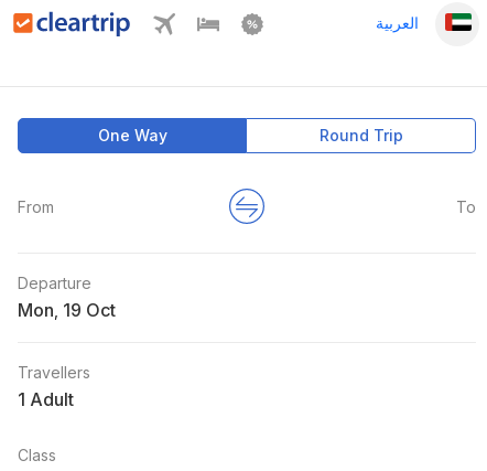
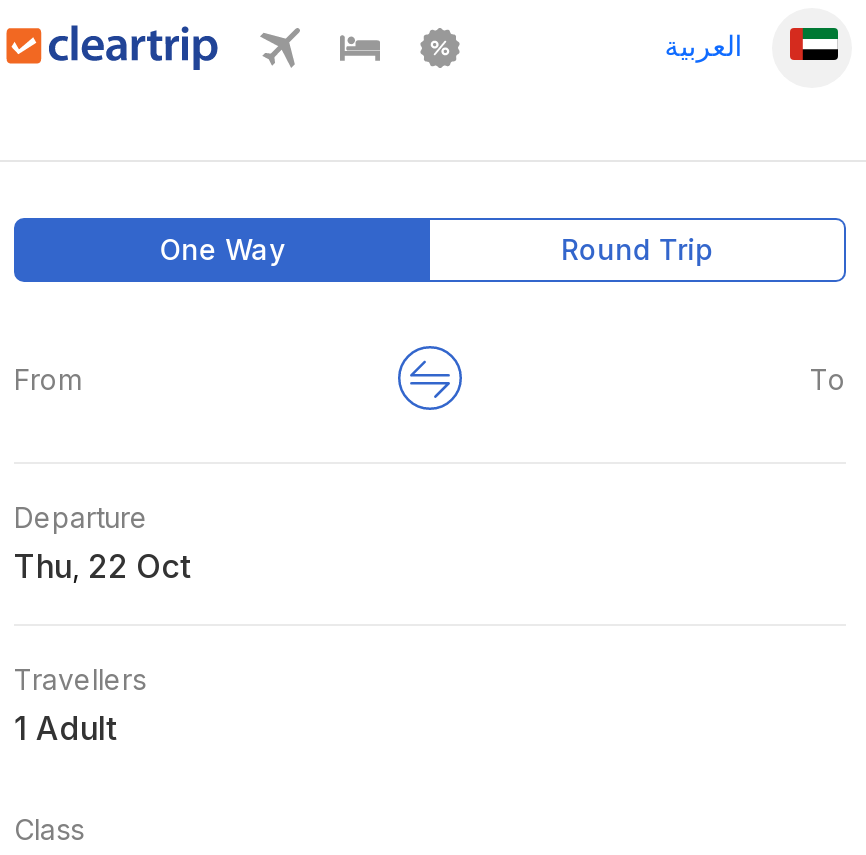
- Mon,
+ Thu,
